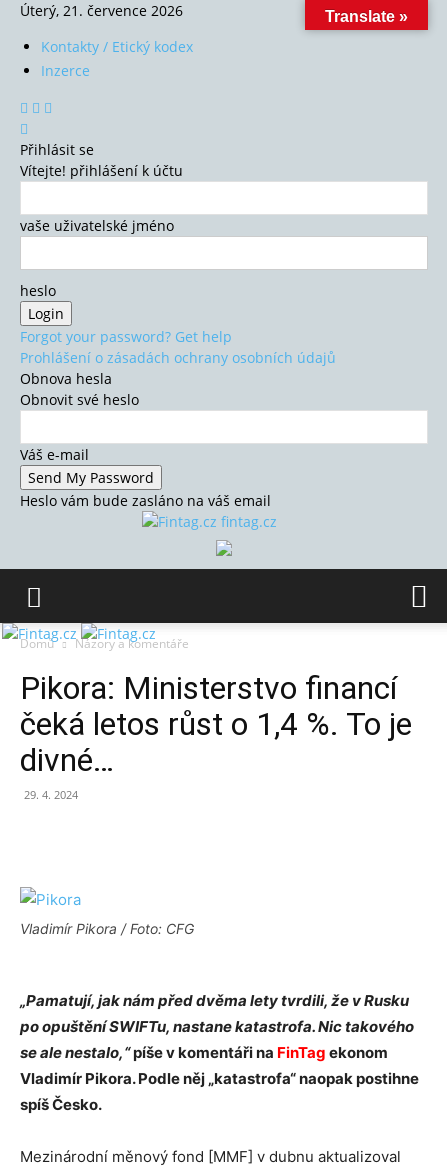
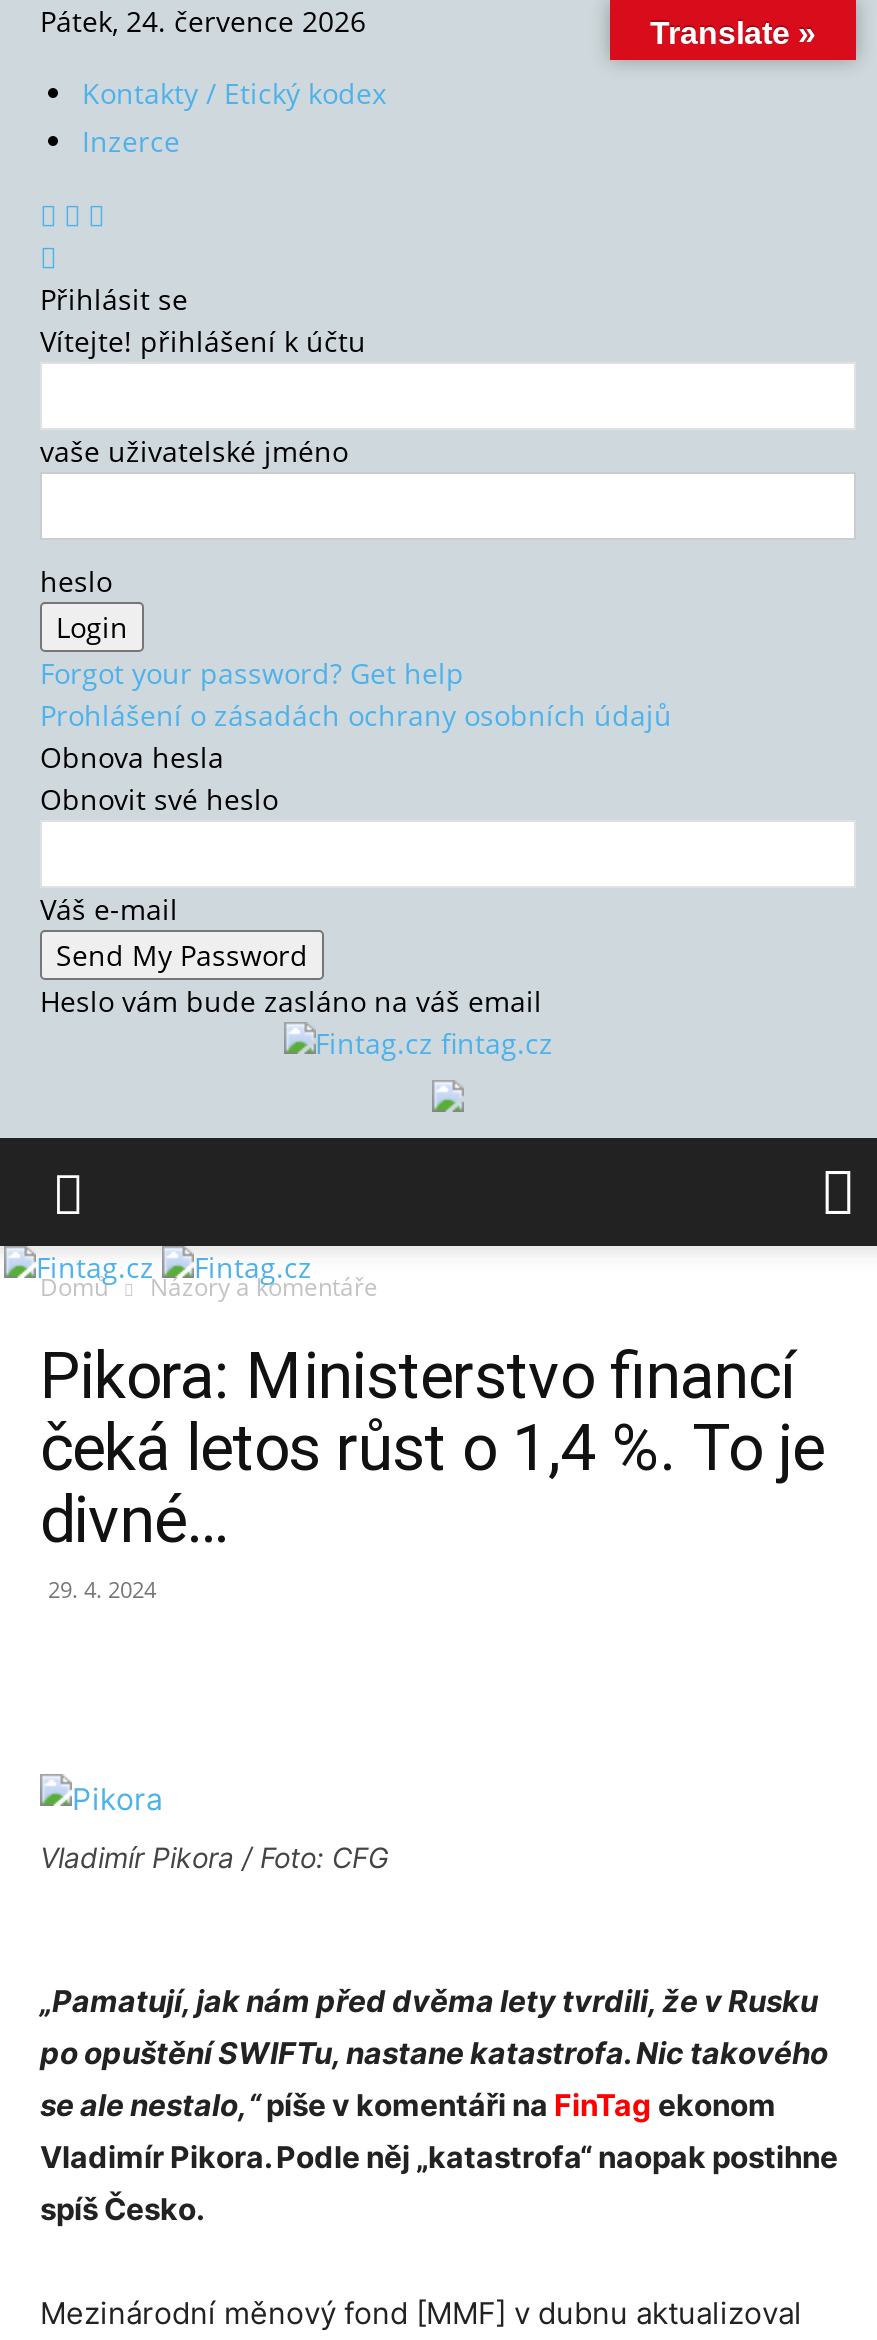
- Úterý, 21. července 2026
+ Pátek, 24. července 2026
